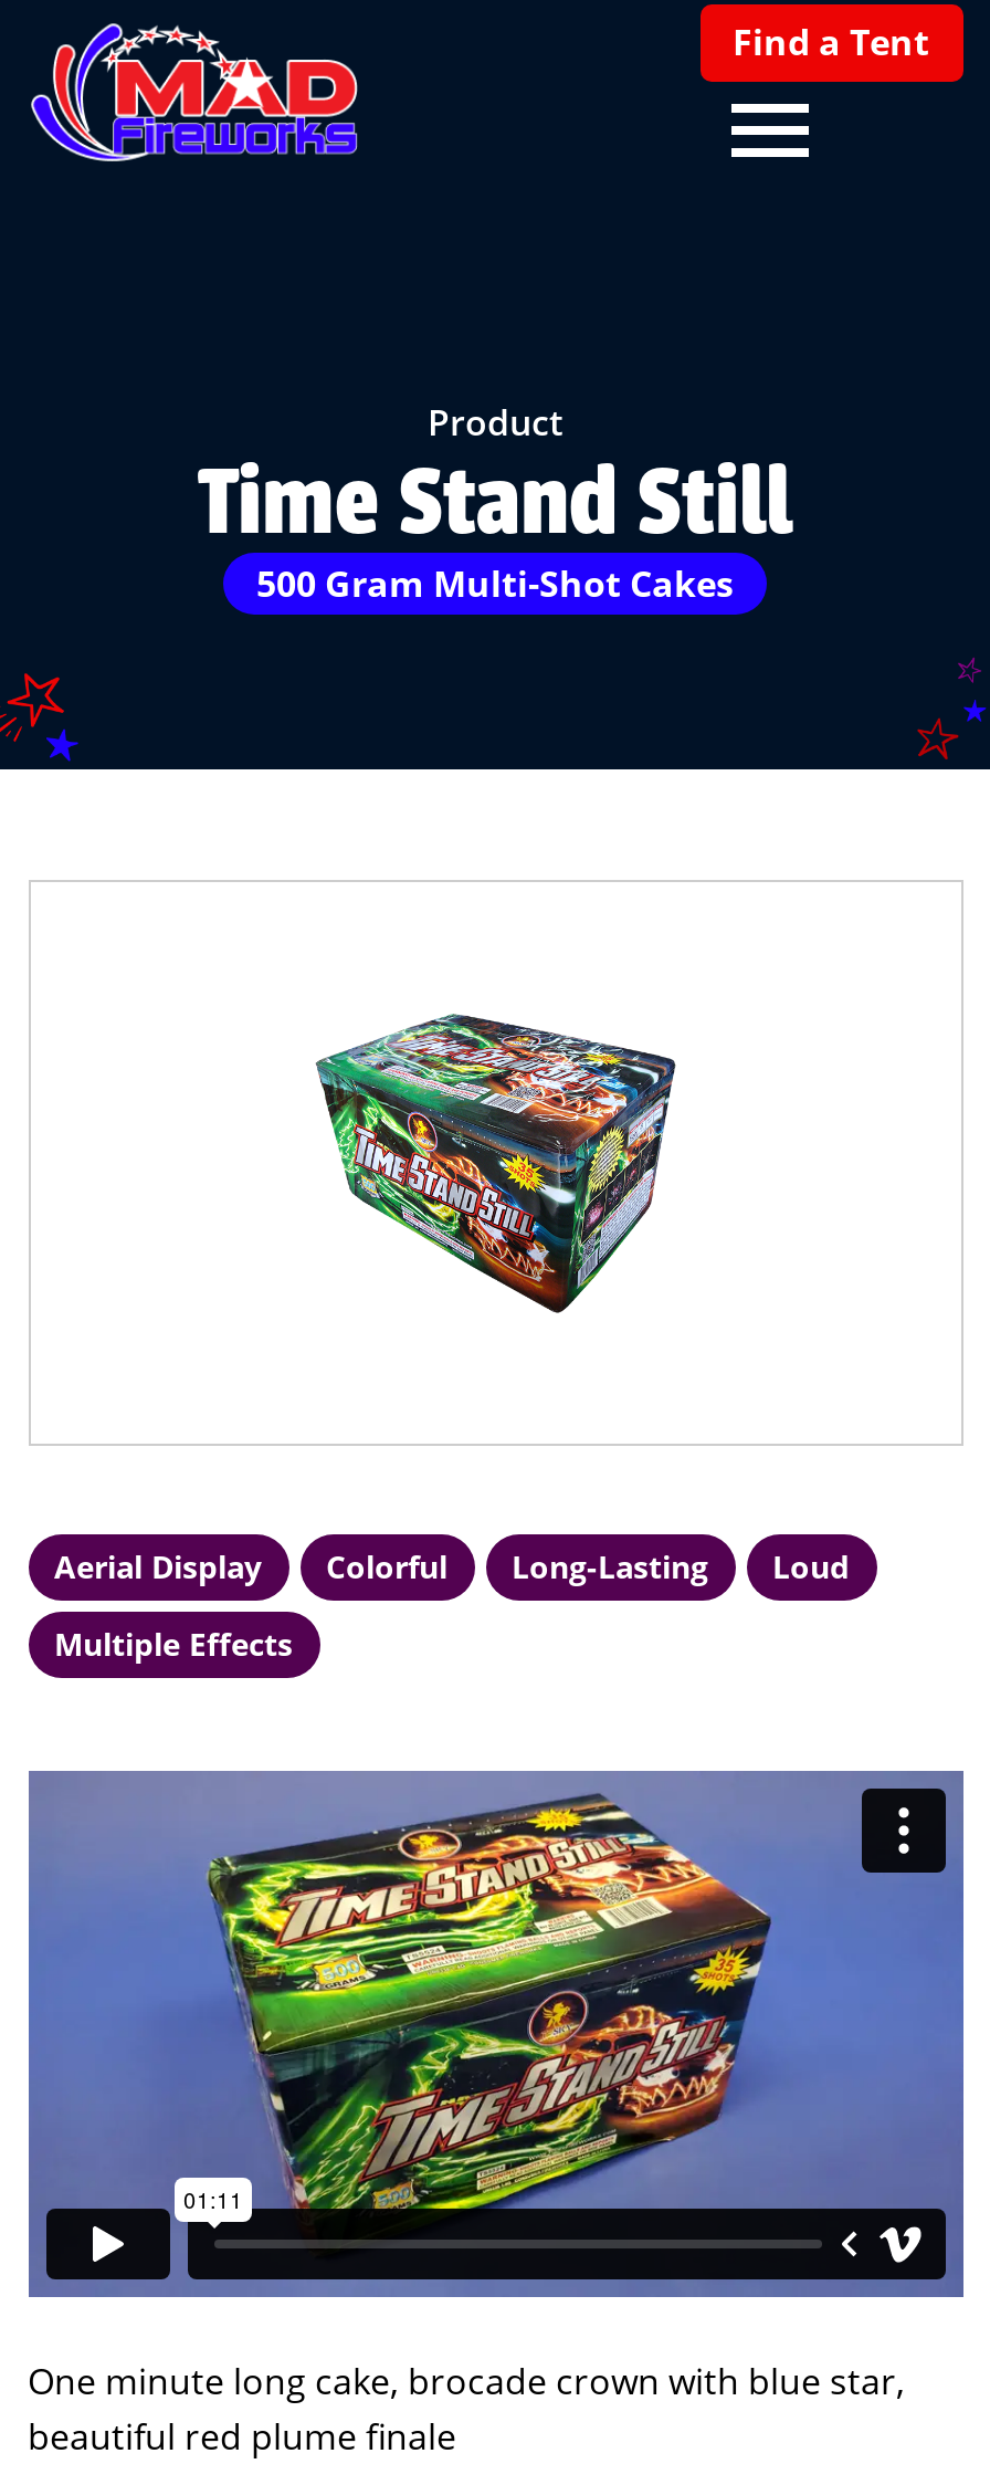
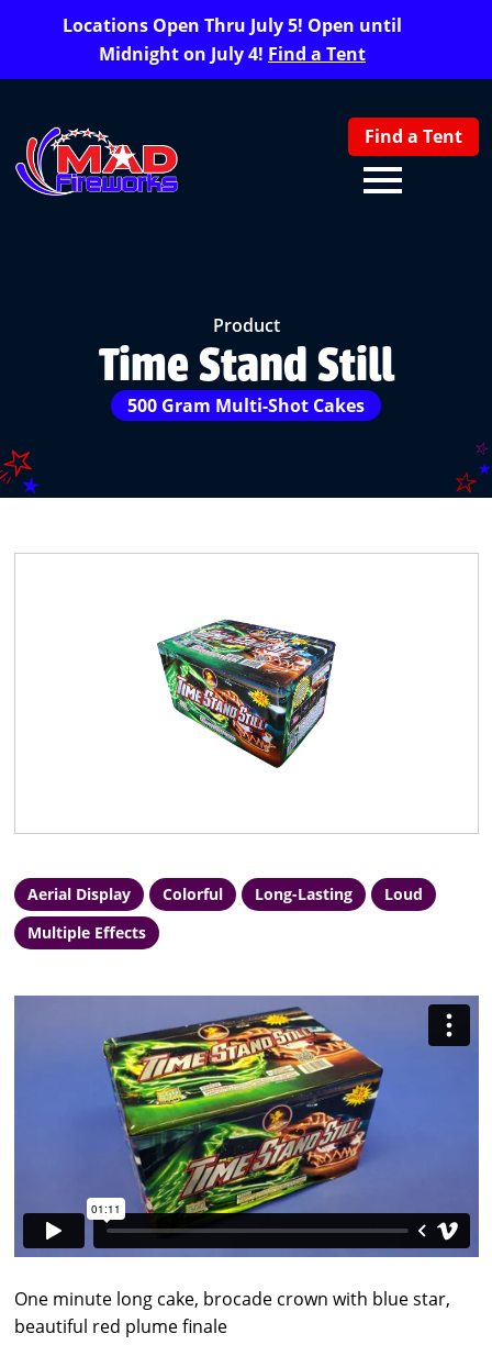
+ Locations Open Thru July 5! Open until
+ Midnight on July 4! Find a Tent
